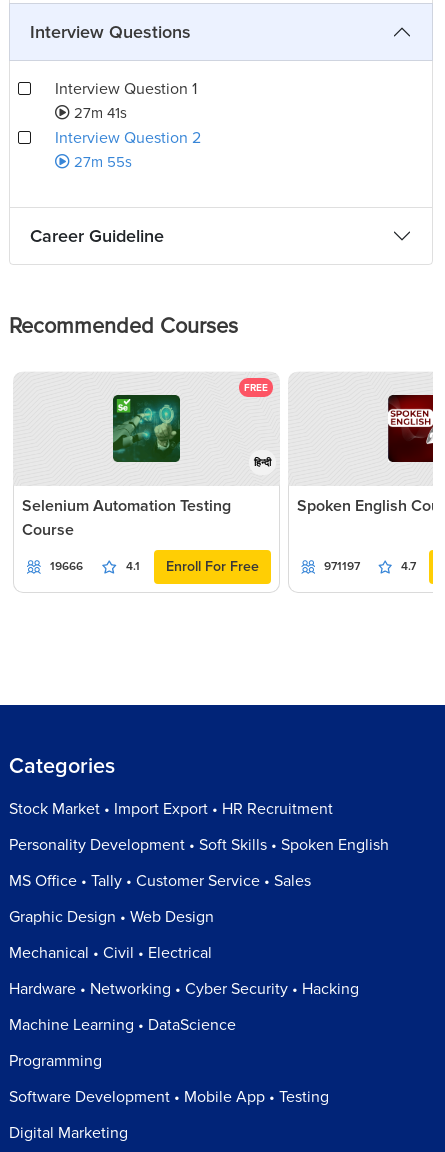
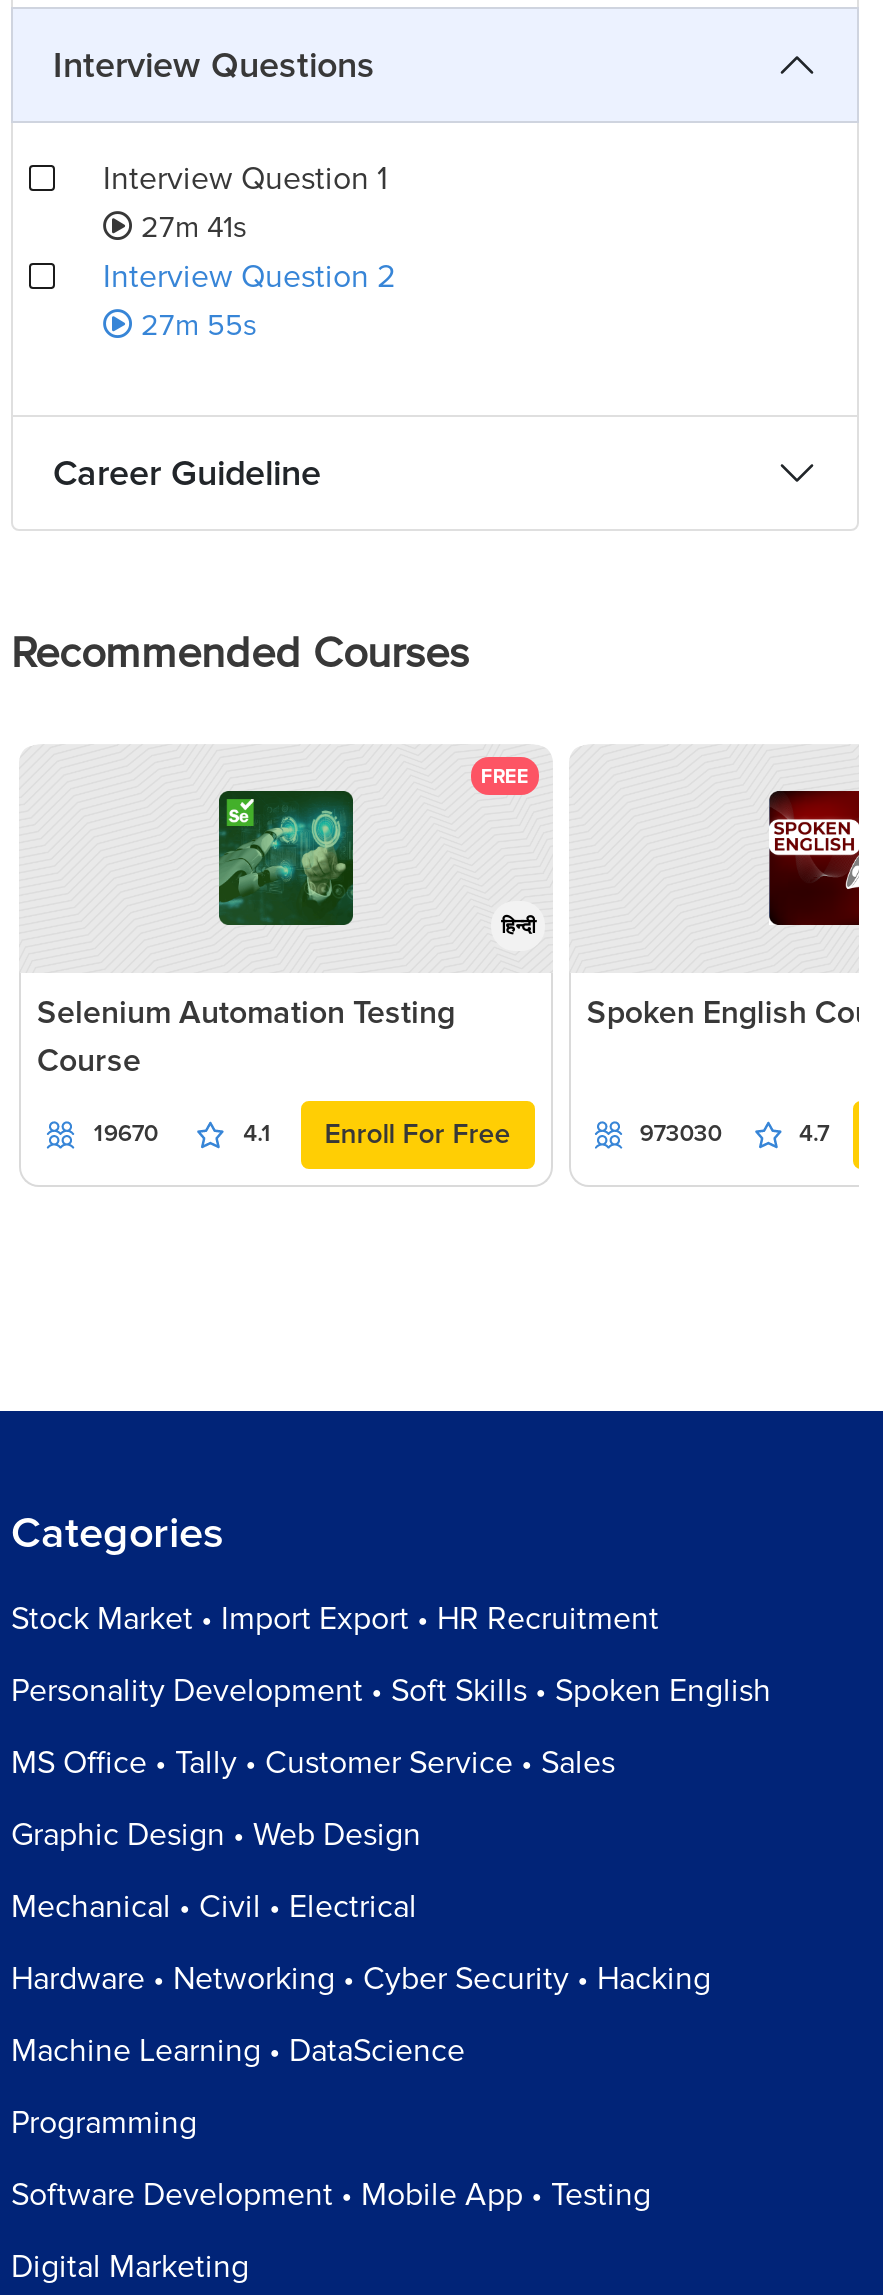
- 19666
+ 19670

- 971197
+ 973030
